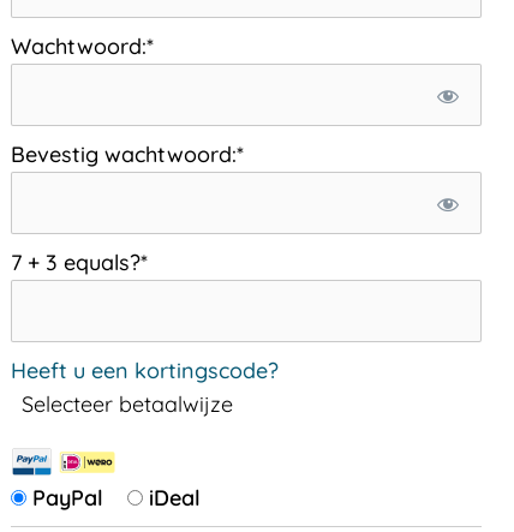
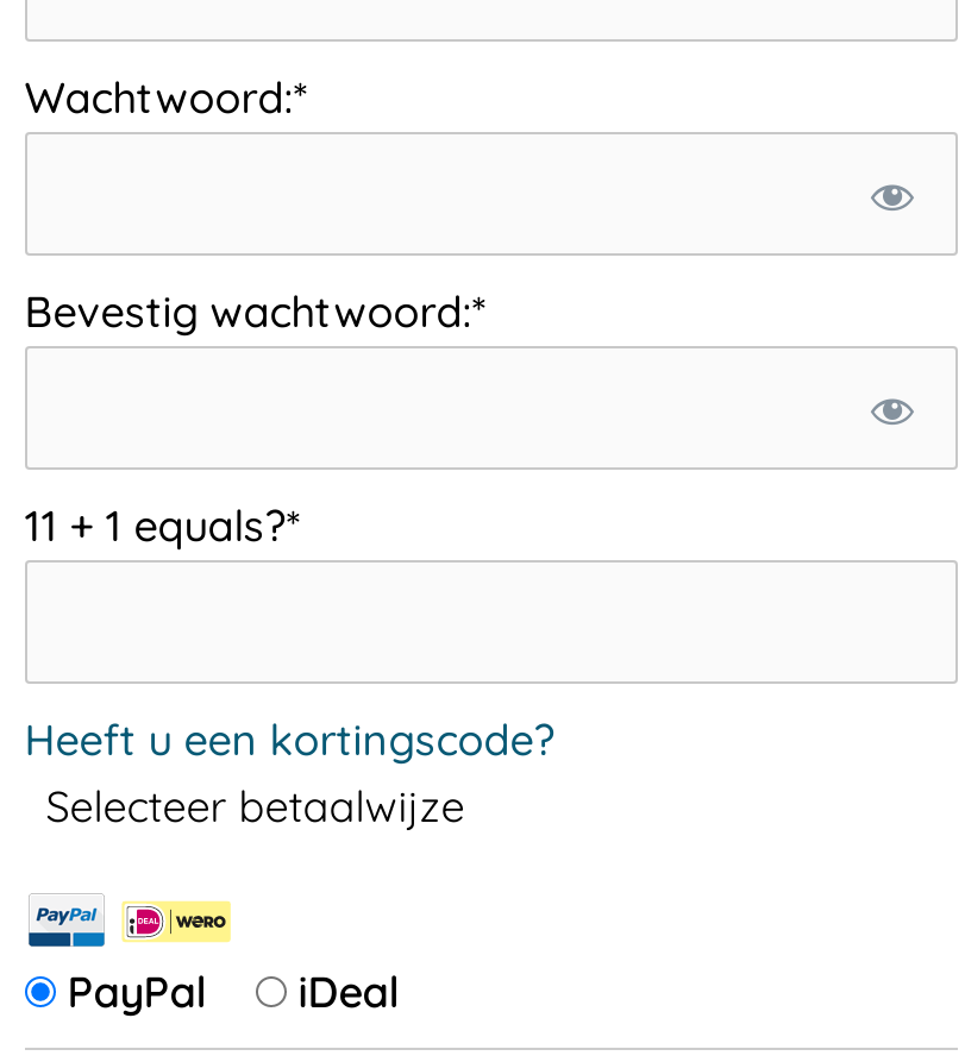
- 7 + 3 equals?*
+ 11 + 1 equals?*
